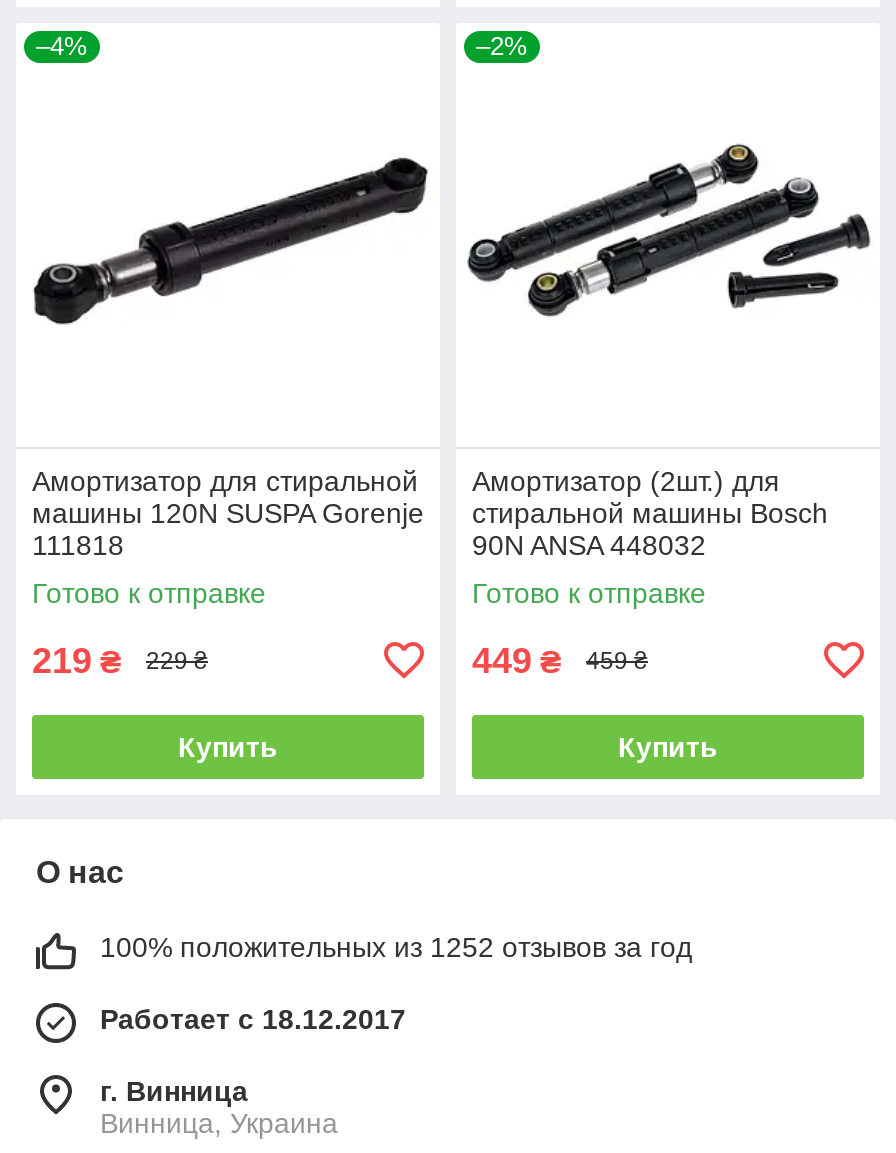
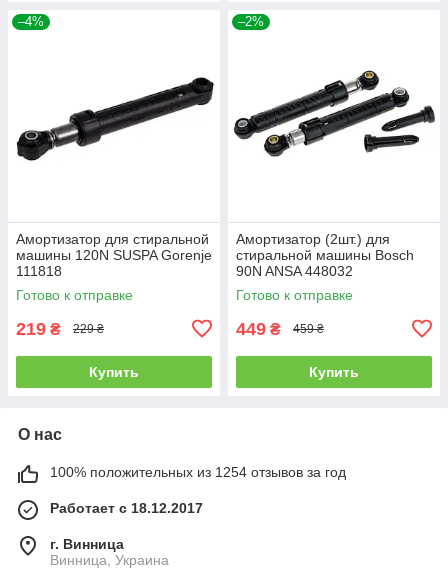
- 100% положительных из 1252 отзывов за год
+ 100% положительных из 1254 отзывов за год
